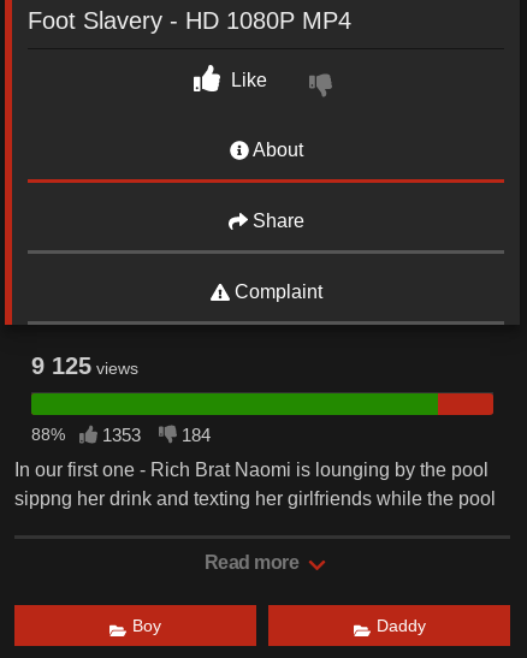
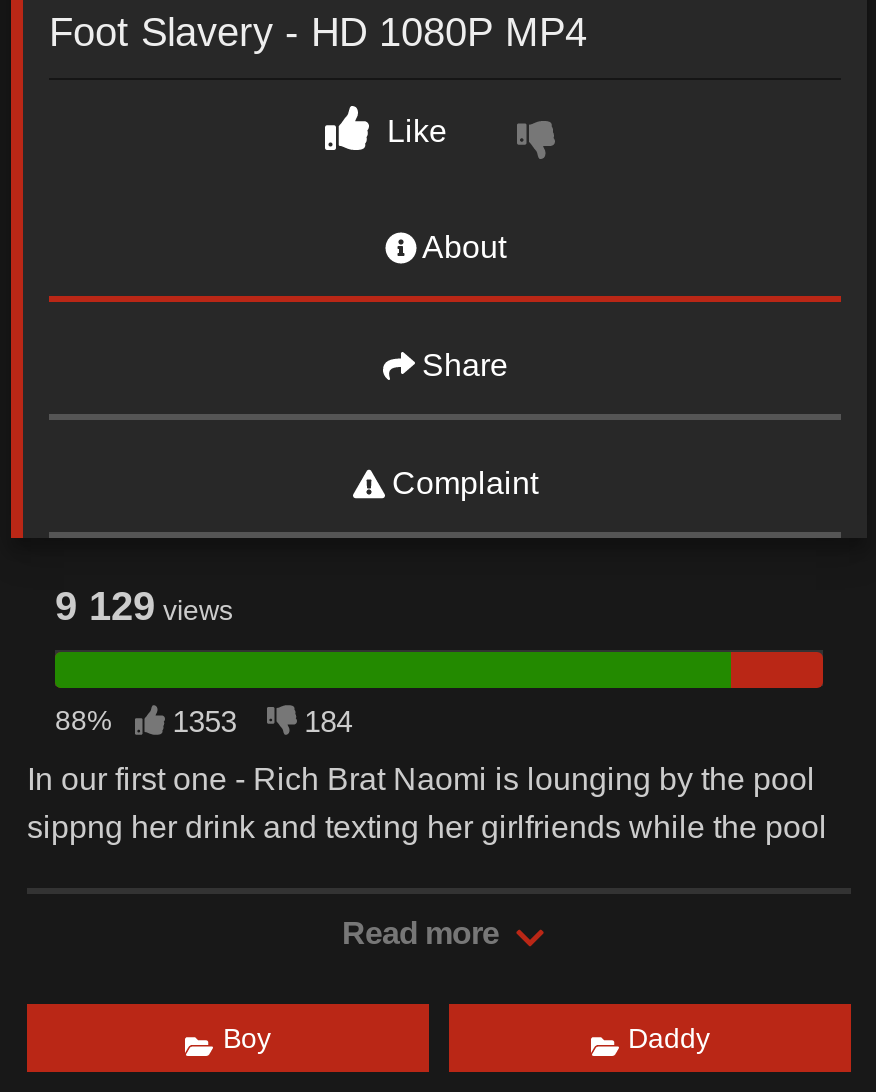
- 9 125 views
+ 9 129 views
